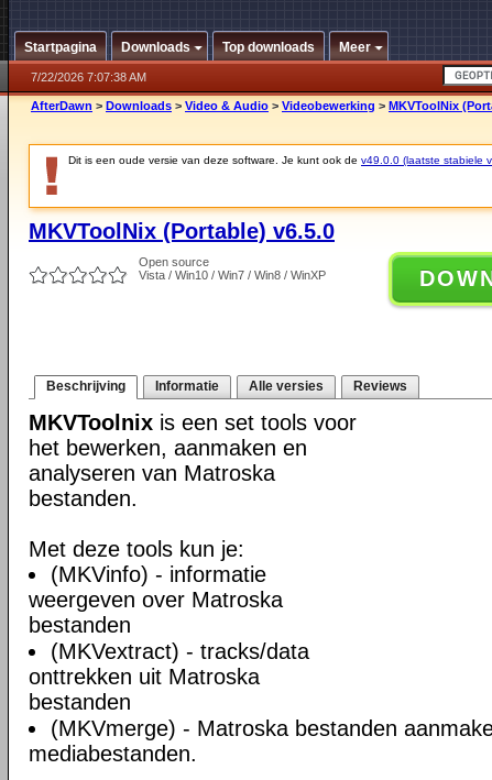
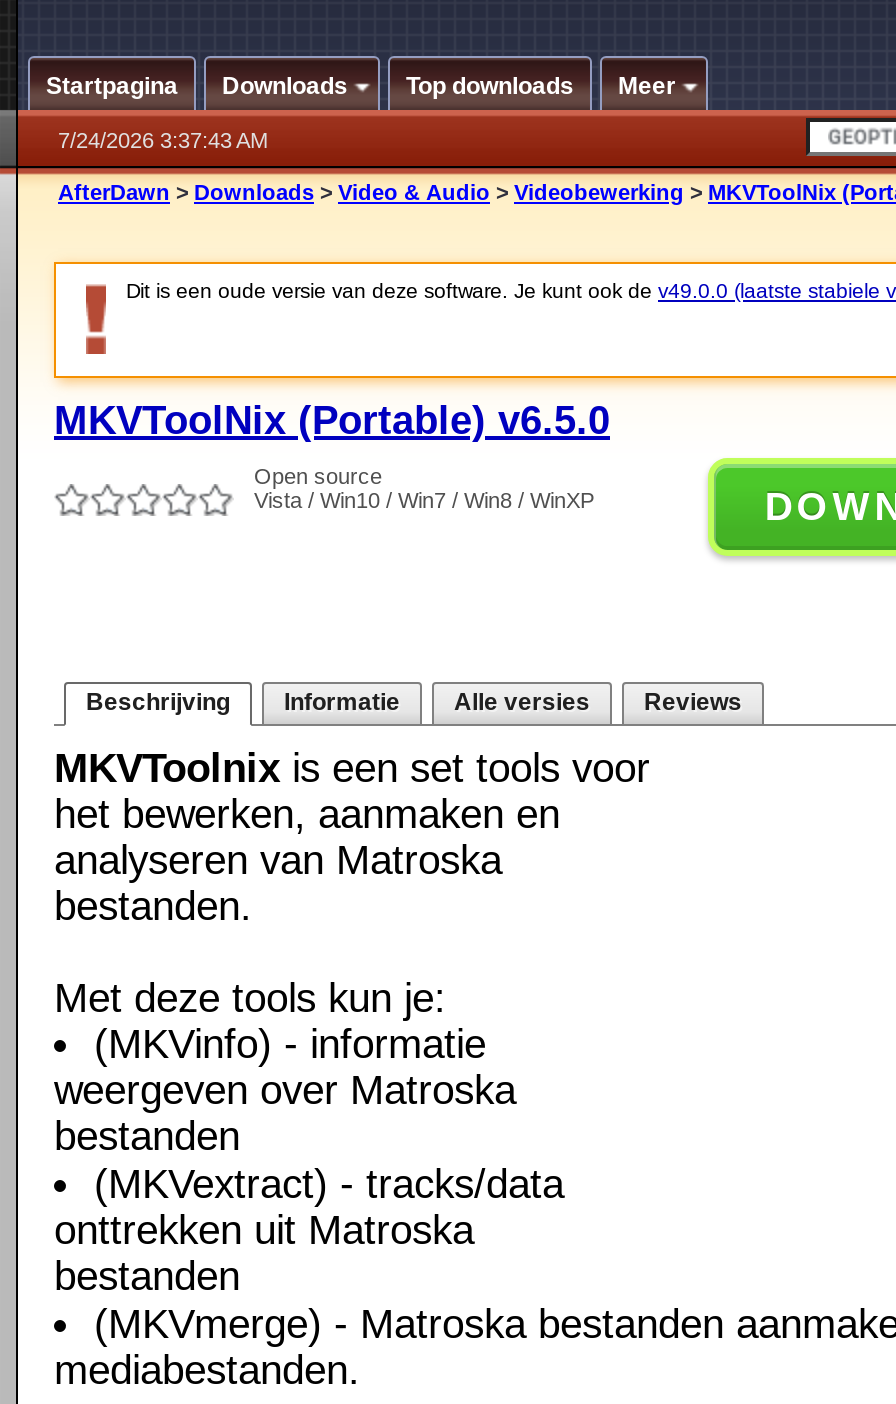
- 7/22/2026 7:07:38 AM
+ 7/24/2026 3:37:43 AM
